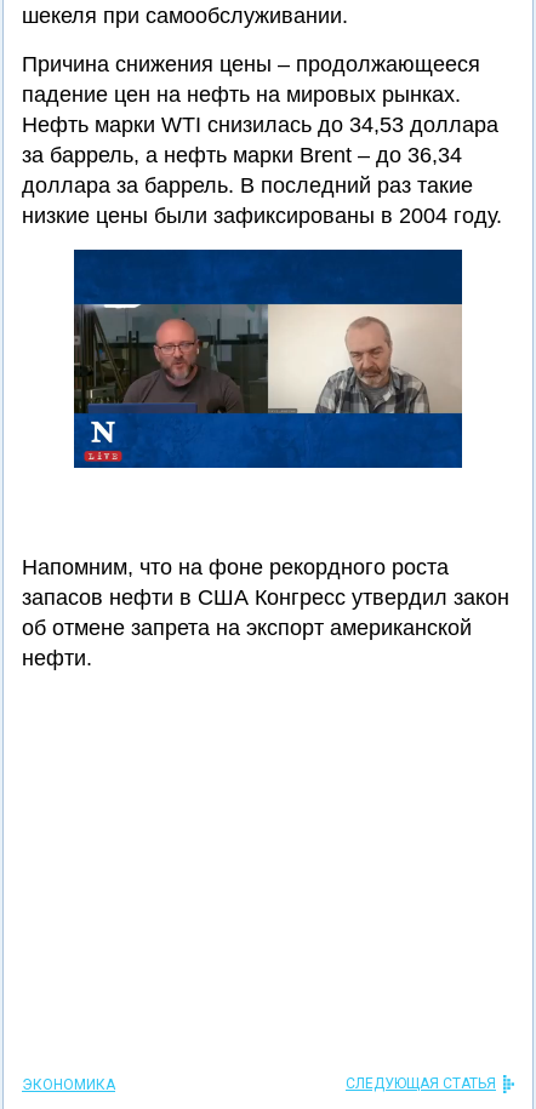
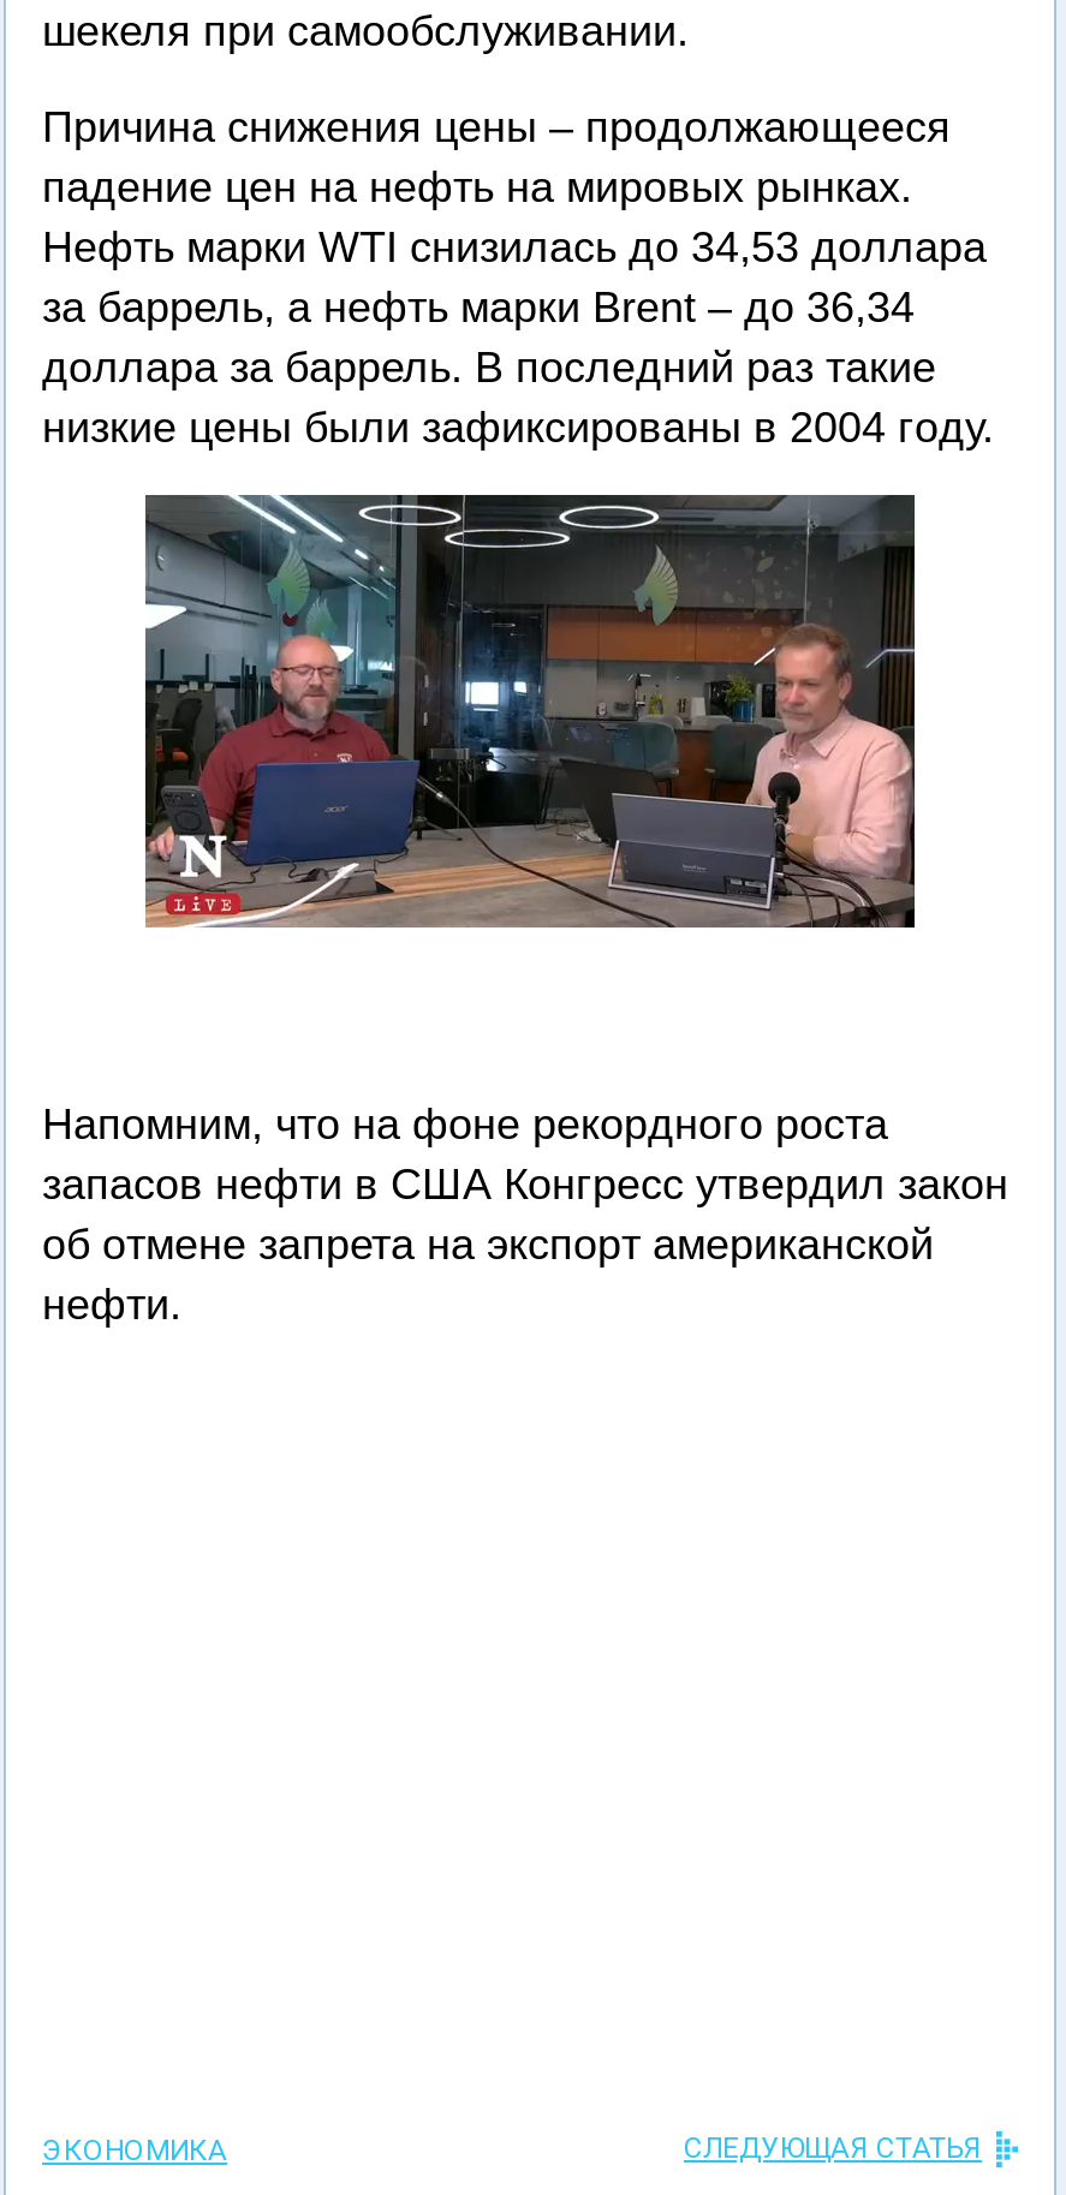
- [image]
+ [image]
